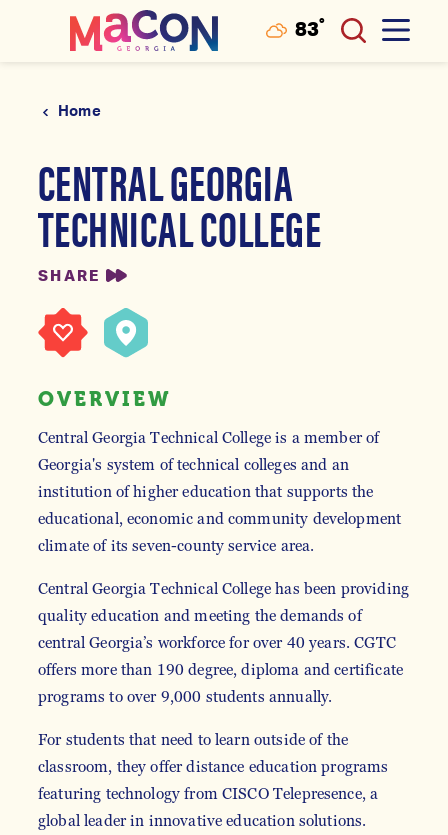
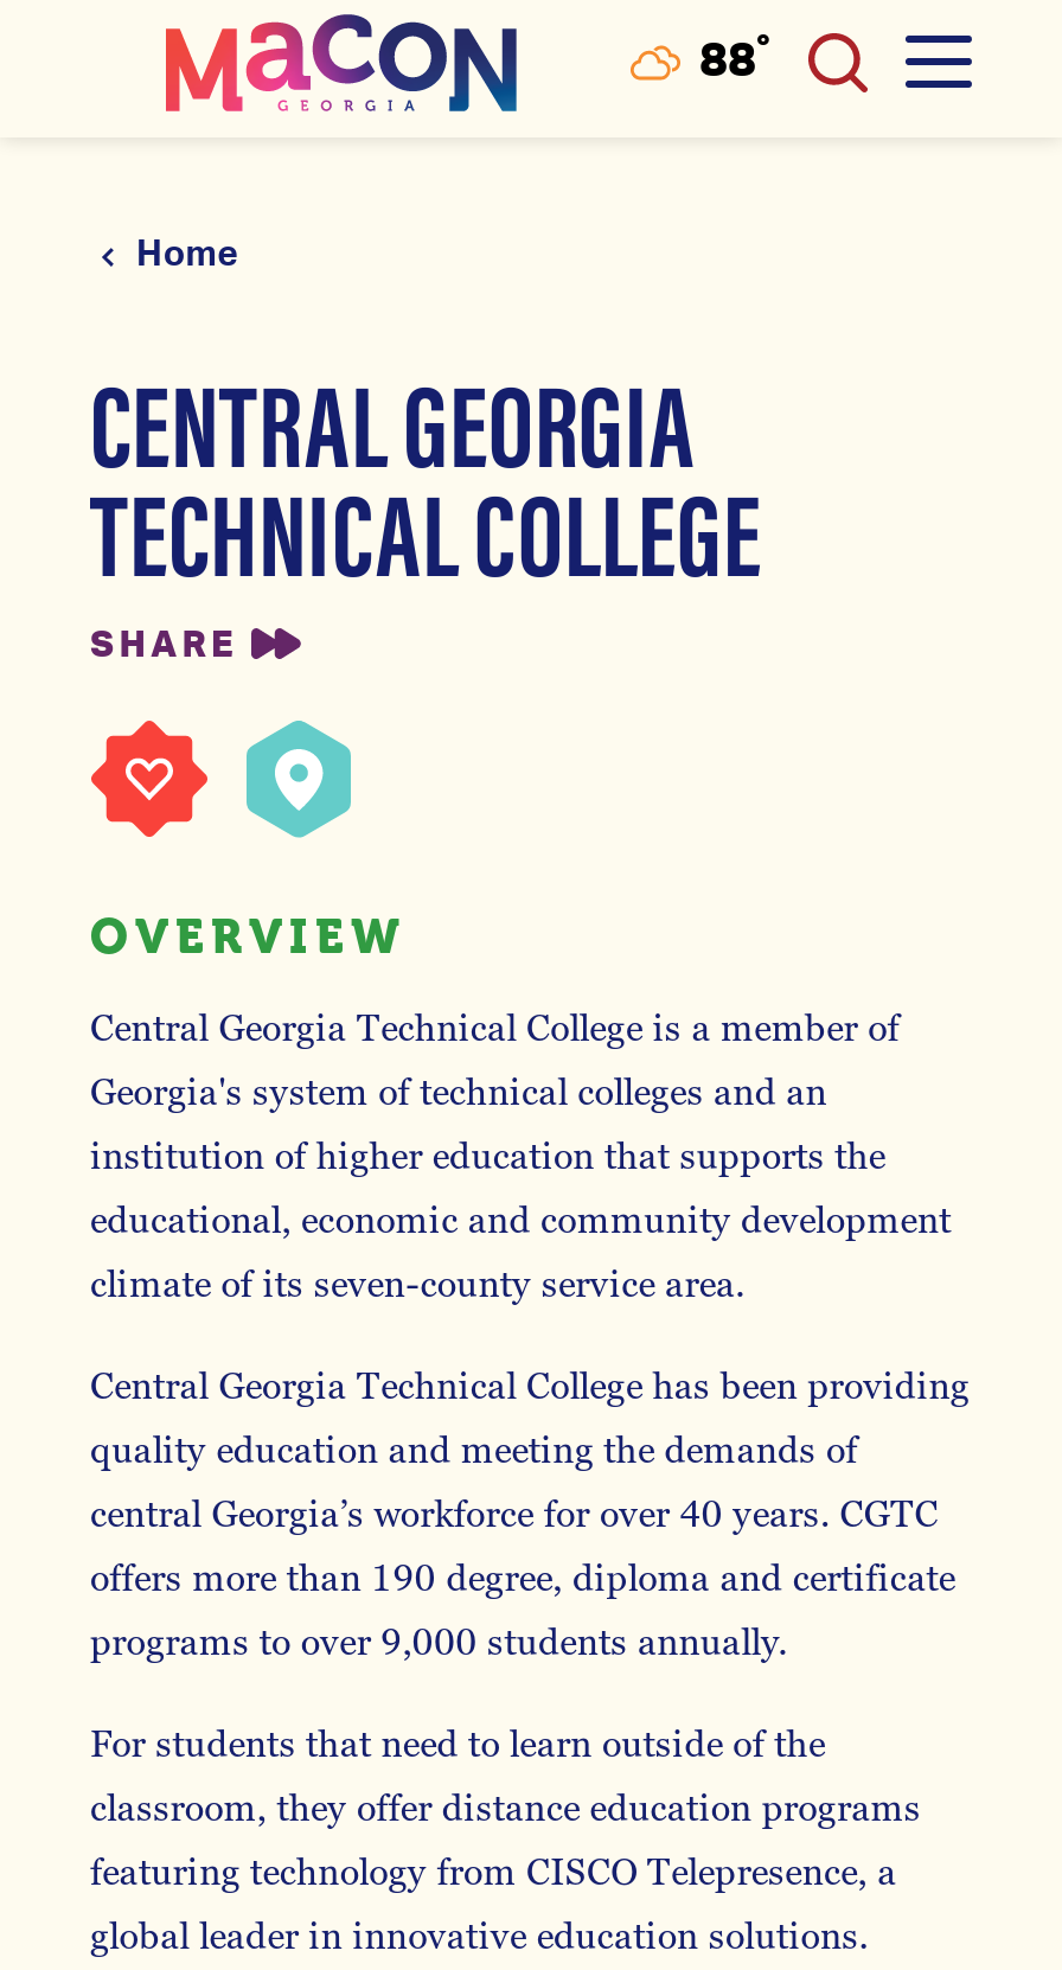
- 83 ° F
+ 88 ° F
